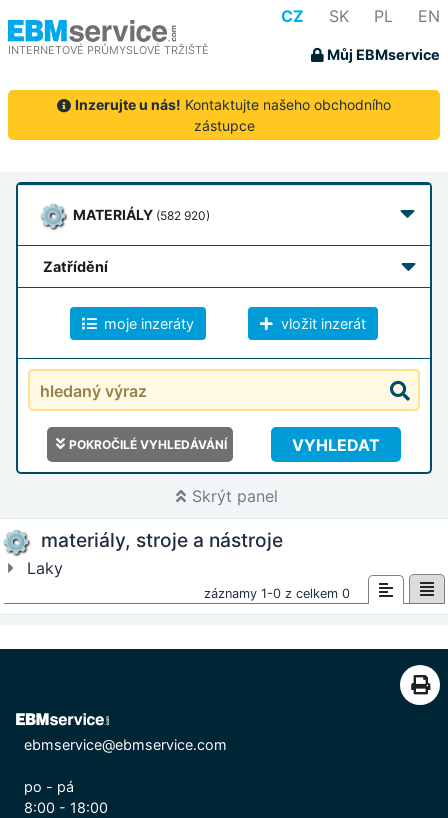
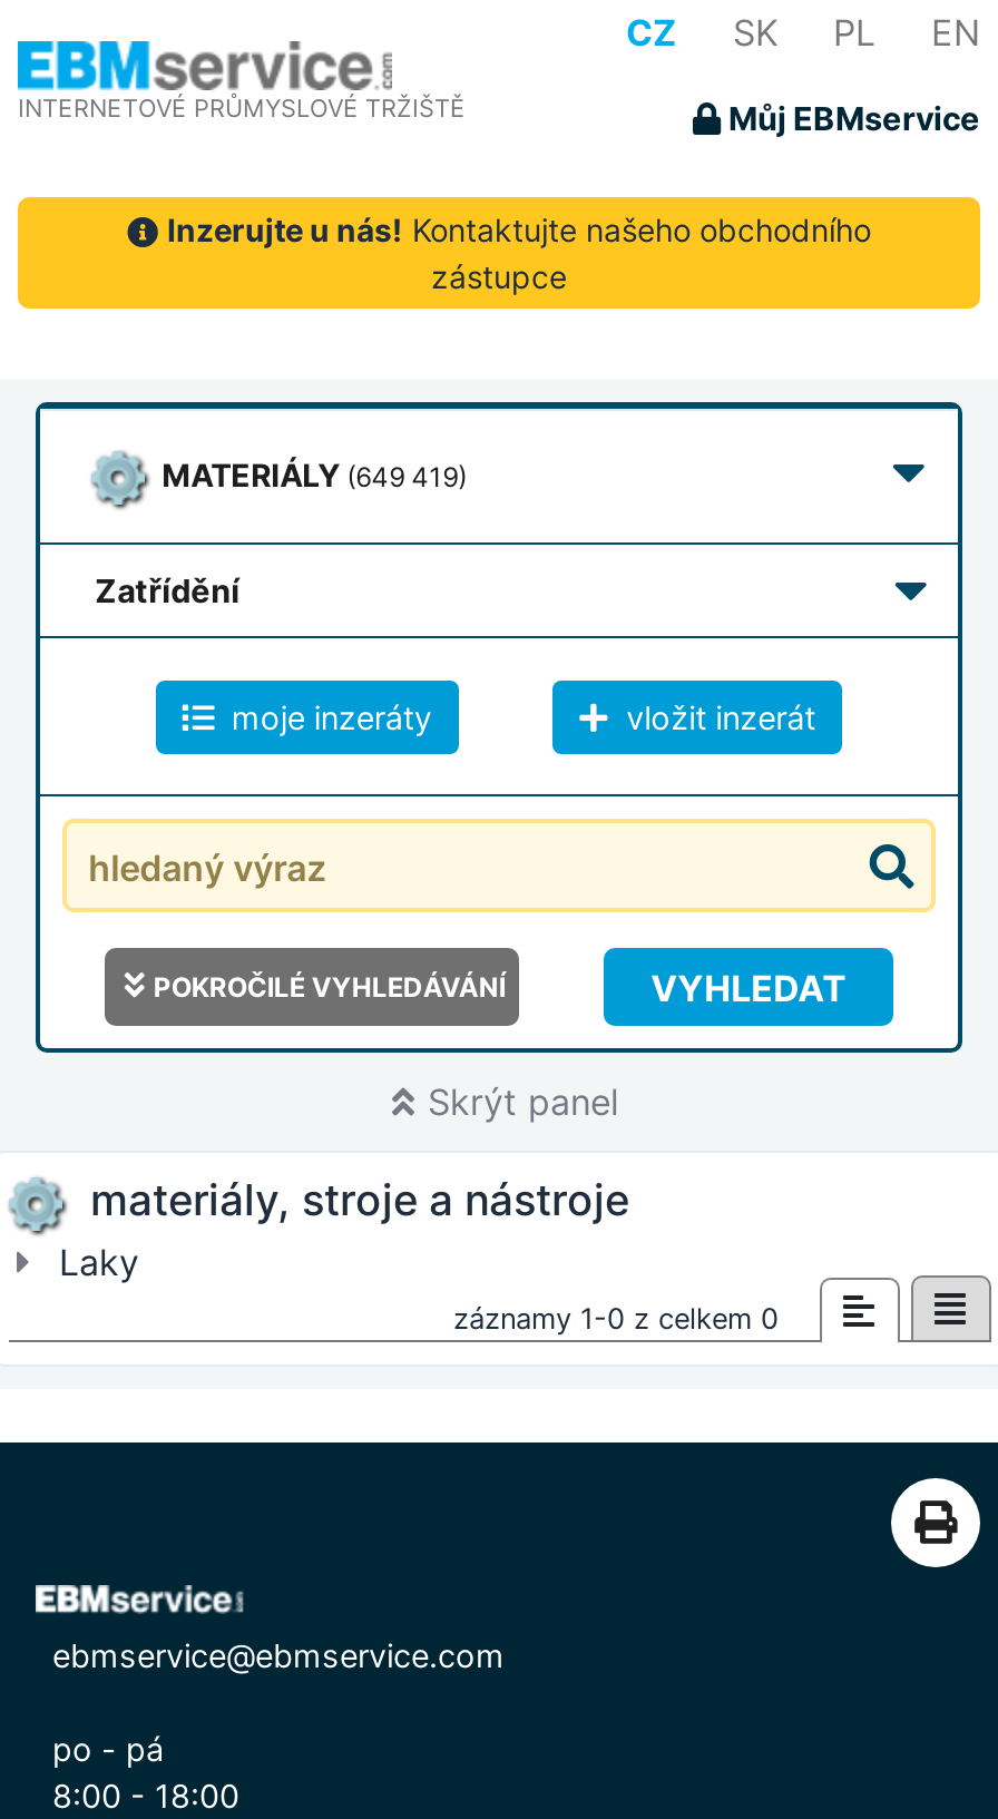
- MATERIÁLY (582 920)
+ MATERIÁLY (649 419)
